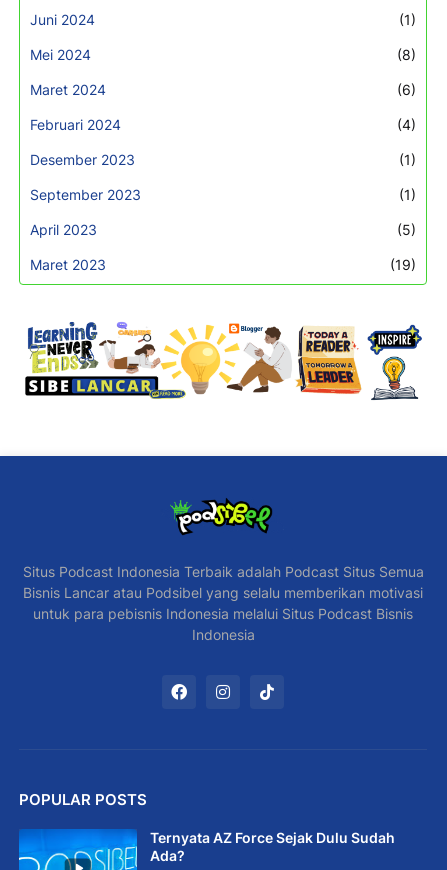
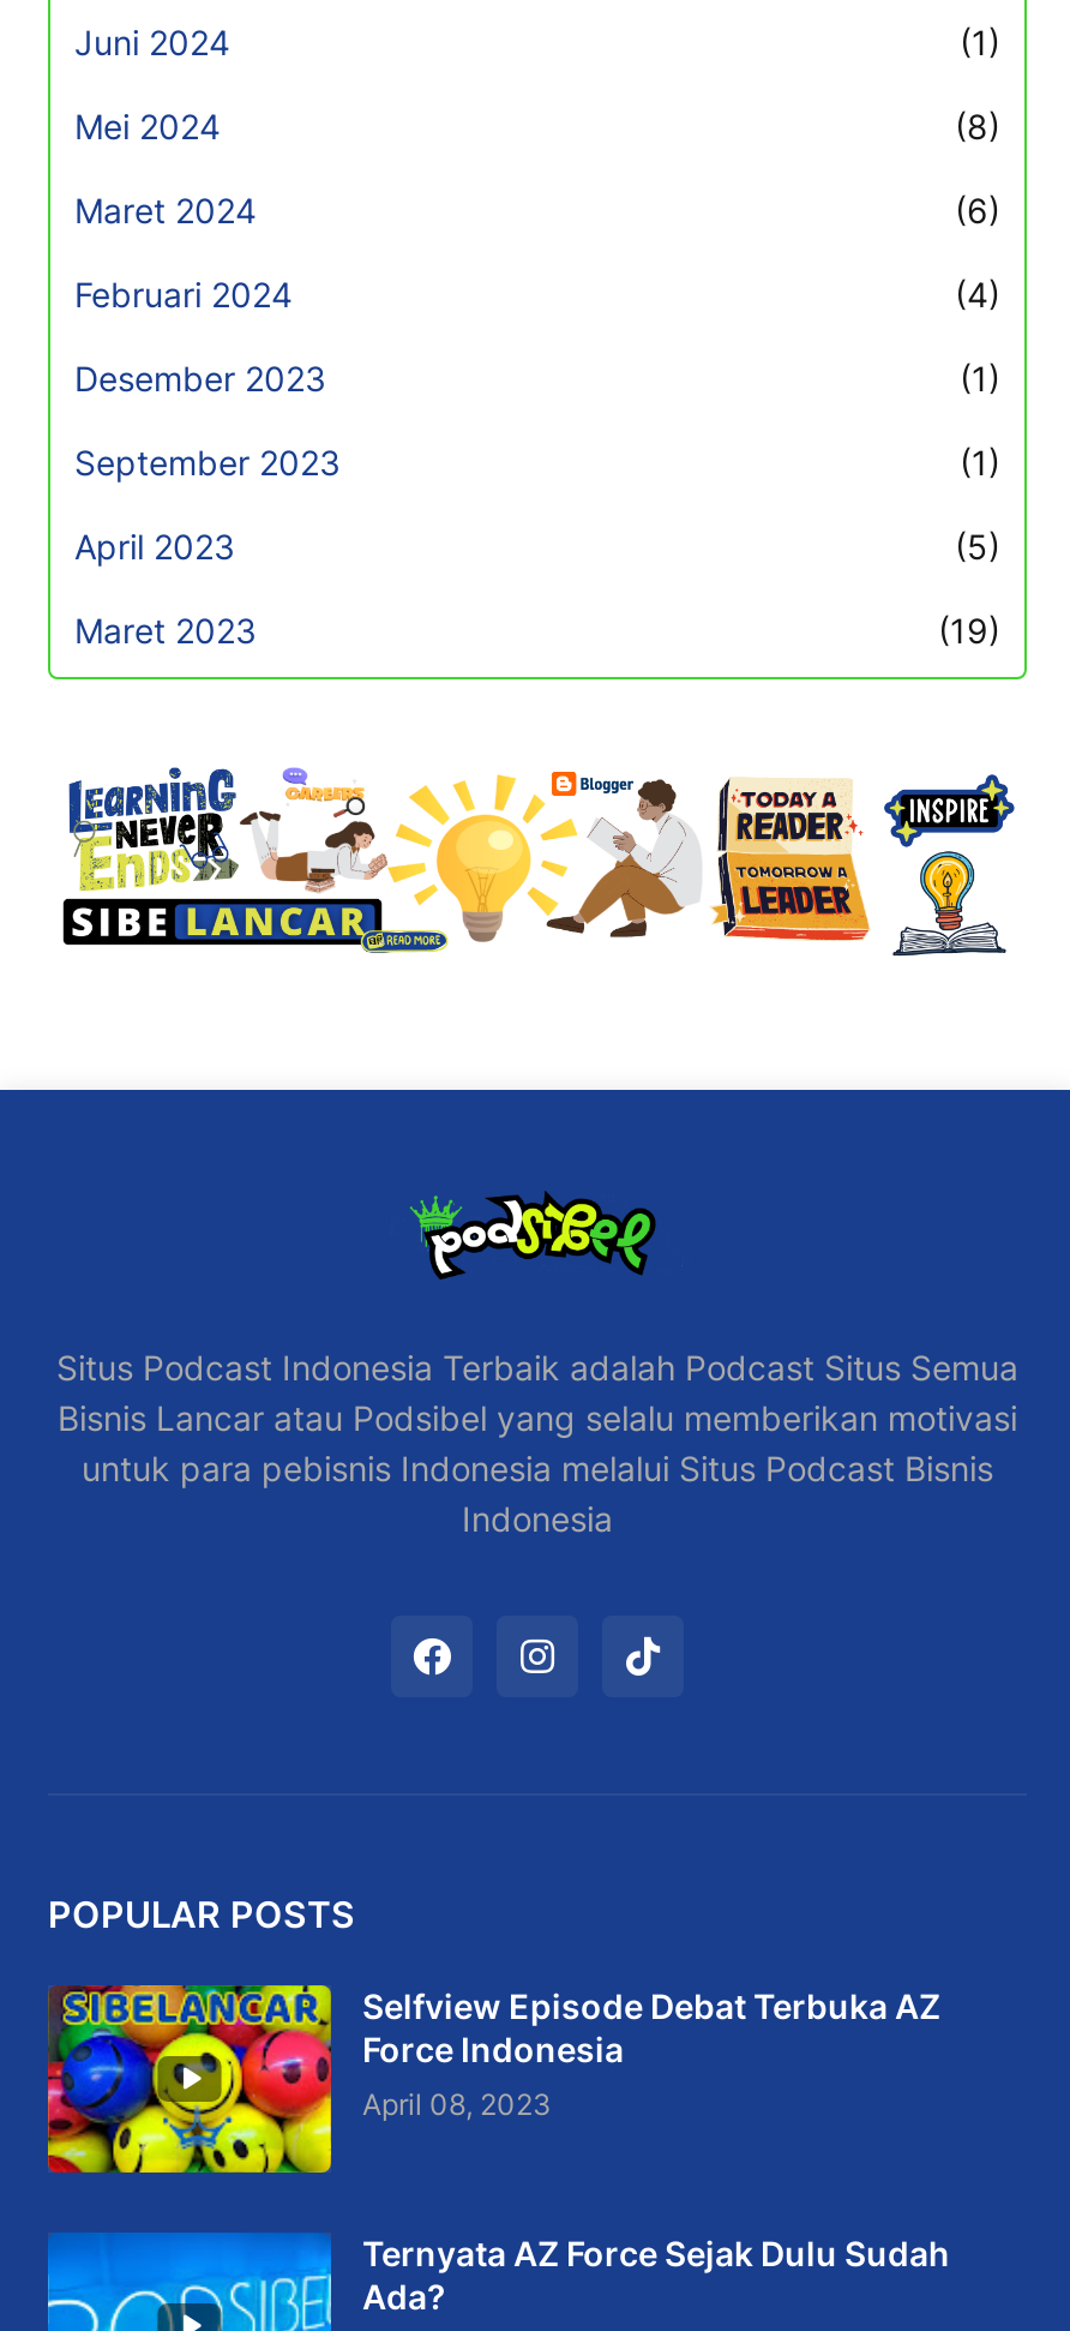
+ [image]
+ Selfview Episode Debat Terbuka AZ
+ Force Indonesia
+ April 08, 2023
